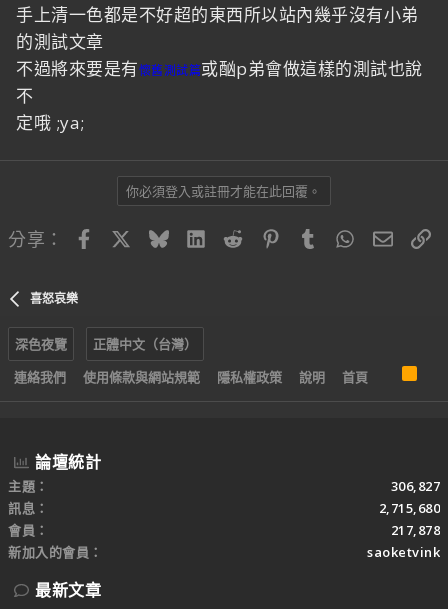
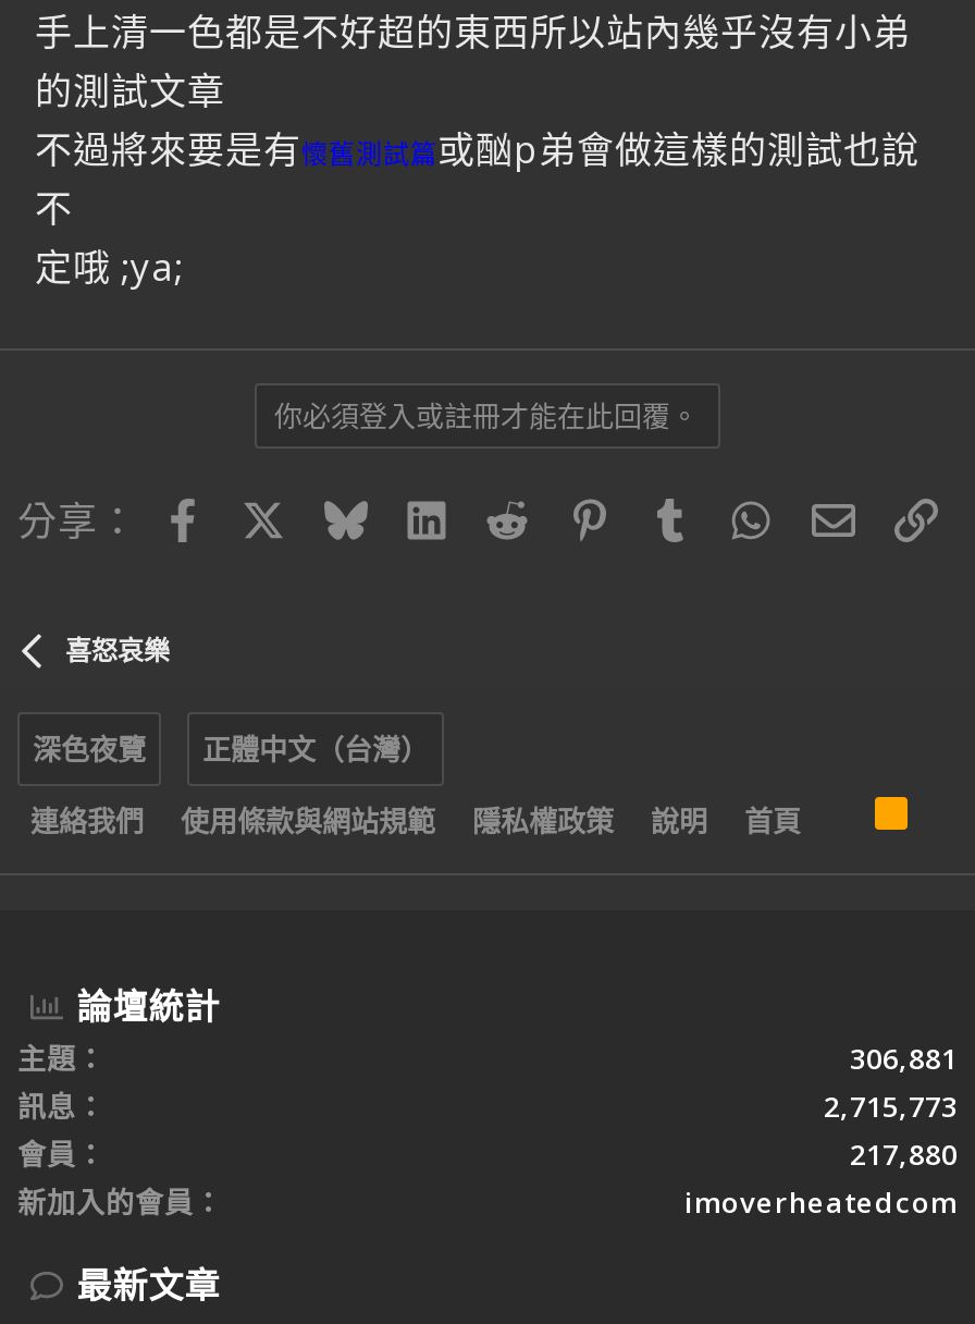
- 306,827
+ 306,881

- 2,715,680
+ 2,715,773

- 217,878
+ 217,880

- saoketvink
+ imoverheatedcom
